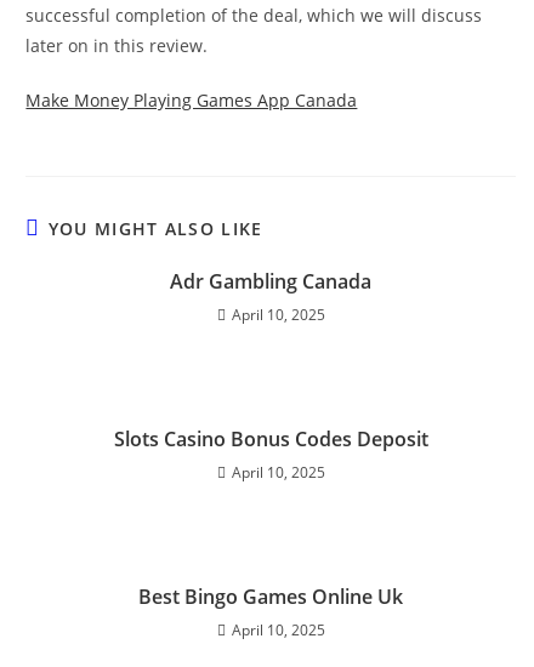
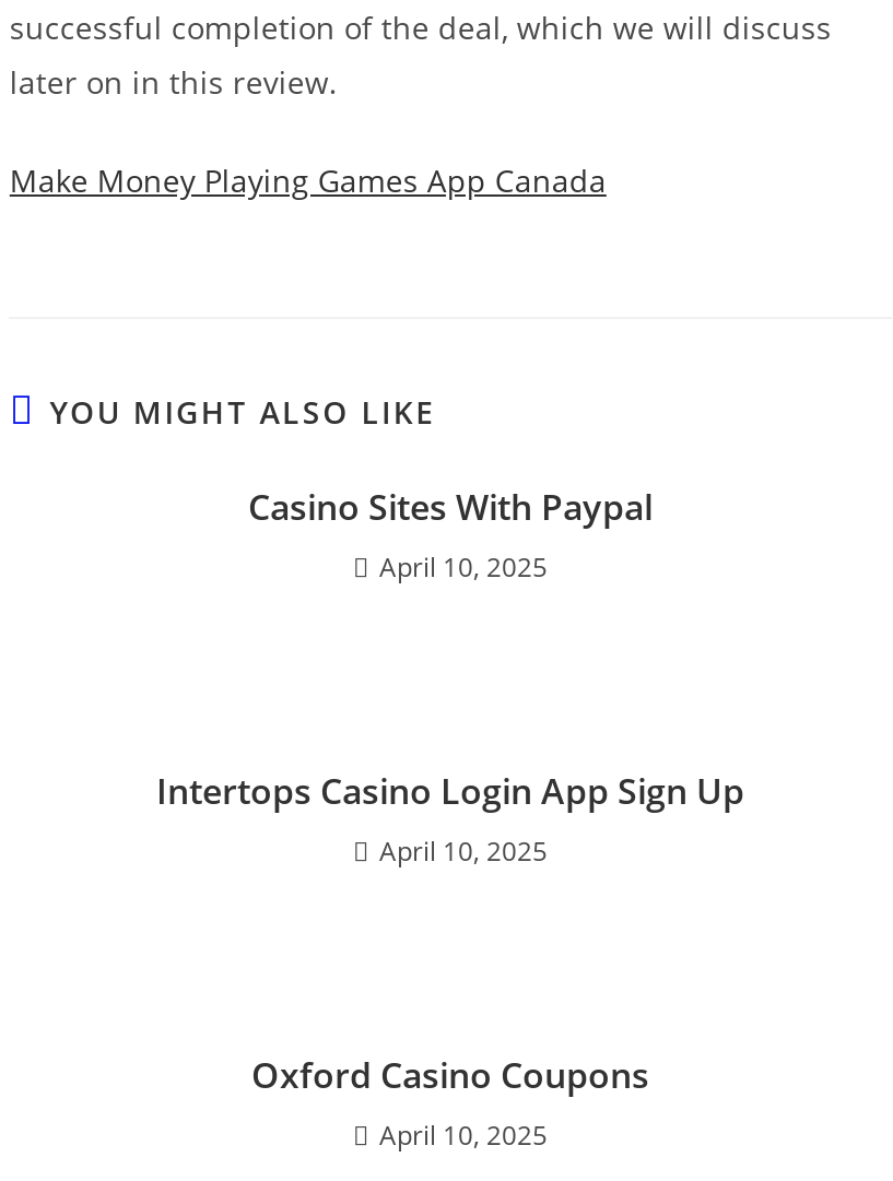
- Adr Gambling Canada
+ Casino Sites With Paypal

- Slots Casino Bonus Codes Deposit
+ Intertops Casino Login App Sign Up

- Best Bingo Games Online Uk
+ Oxford Casino Coupons
